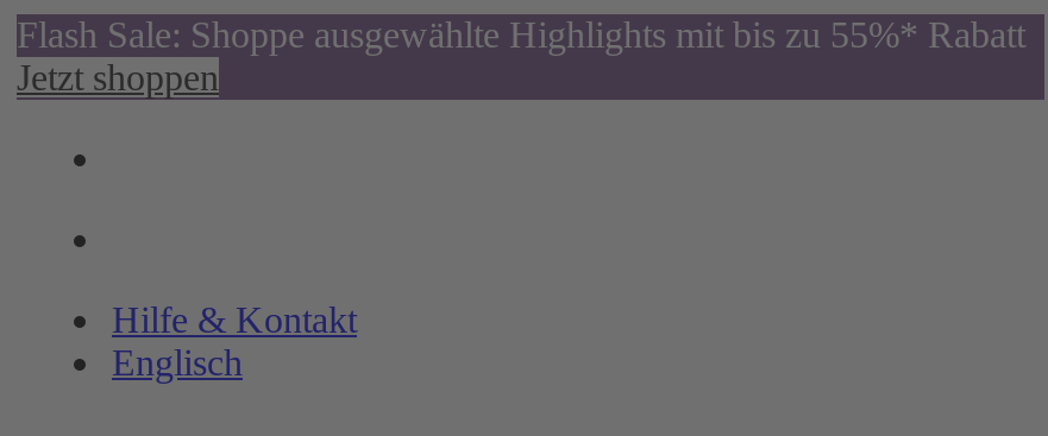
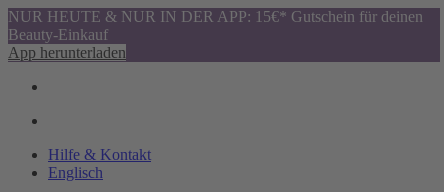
- Flash Sale: Shoppe ausgewählte Highlights mit bis zu 55%* Rabatt
- Jetzt shoppen
+ NUR HEUTE & NUR IN DER APP: 15€* Gutschein für deinen
+ Beauty-Einkauf
+ App herunterladen
